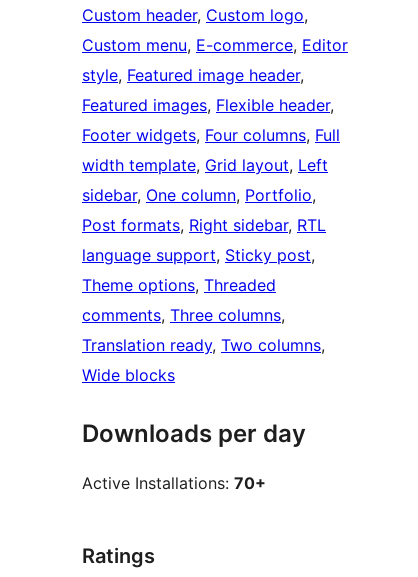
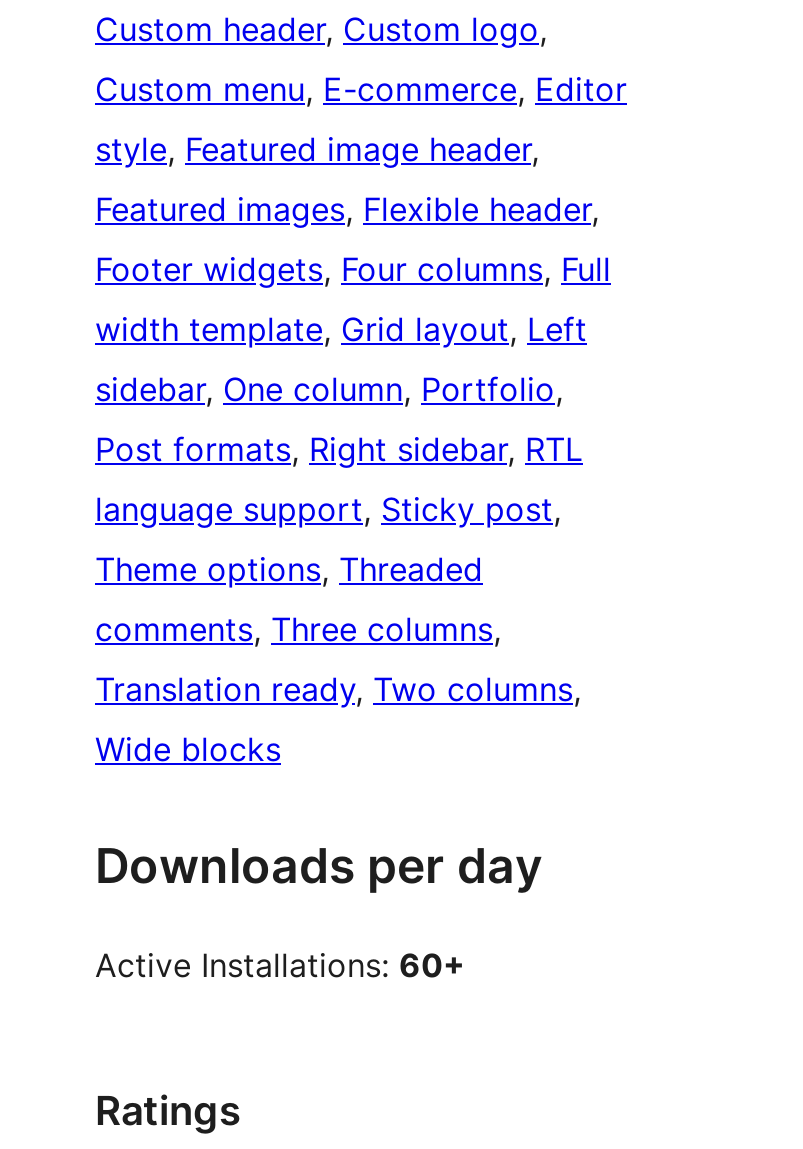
- Active Installations: 70+
+ Active Installations: 60+
